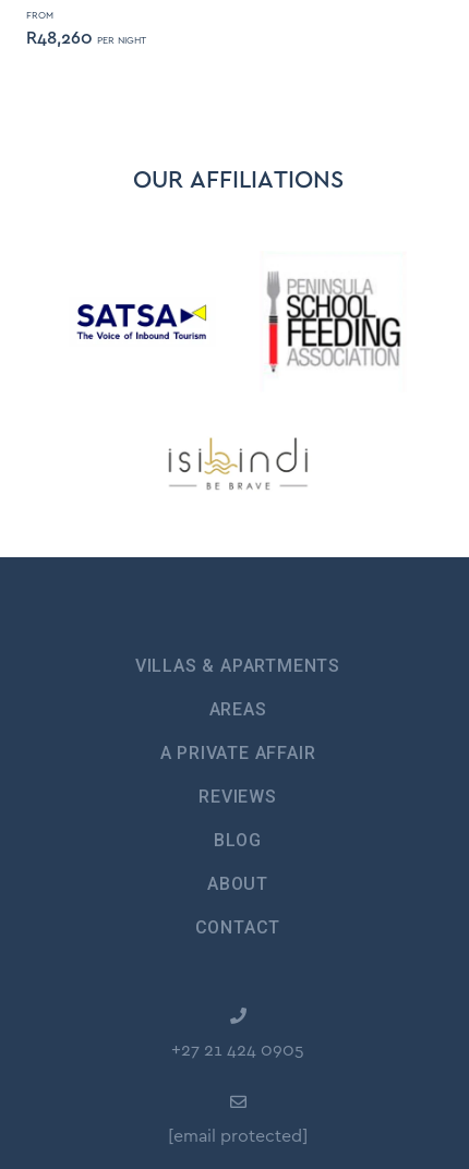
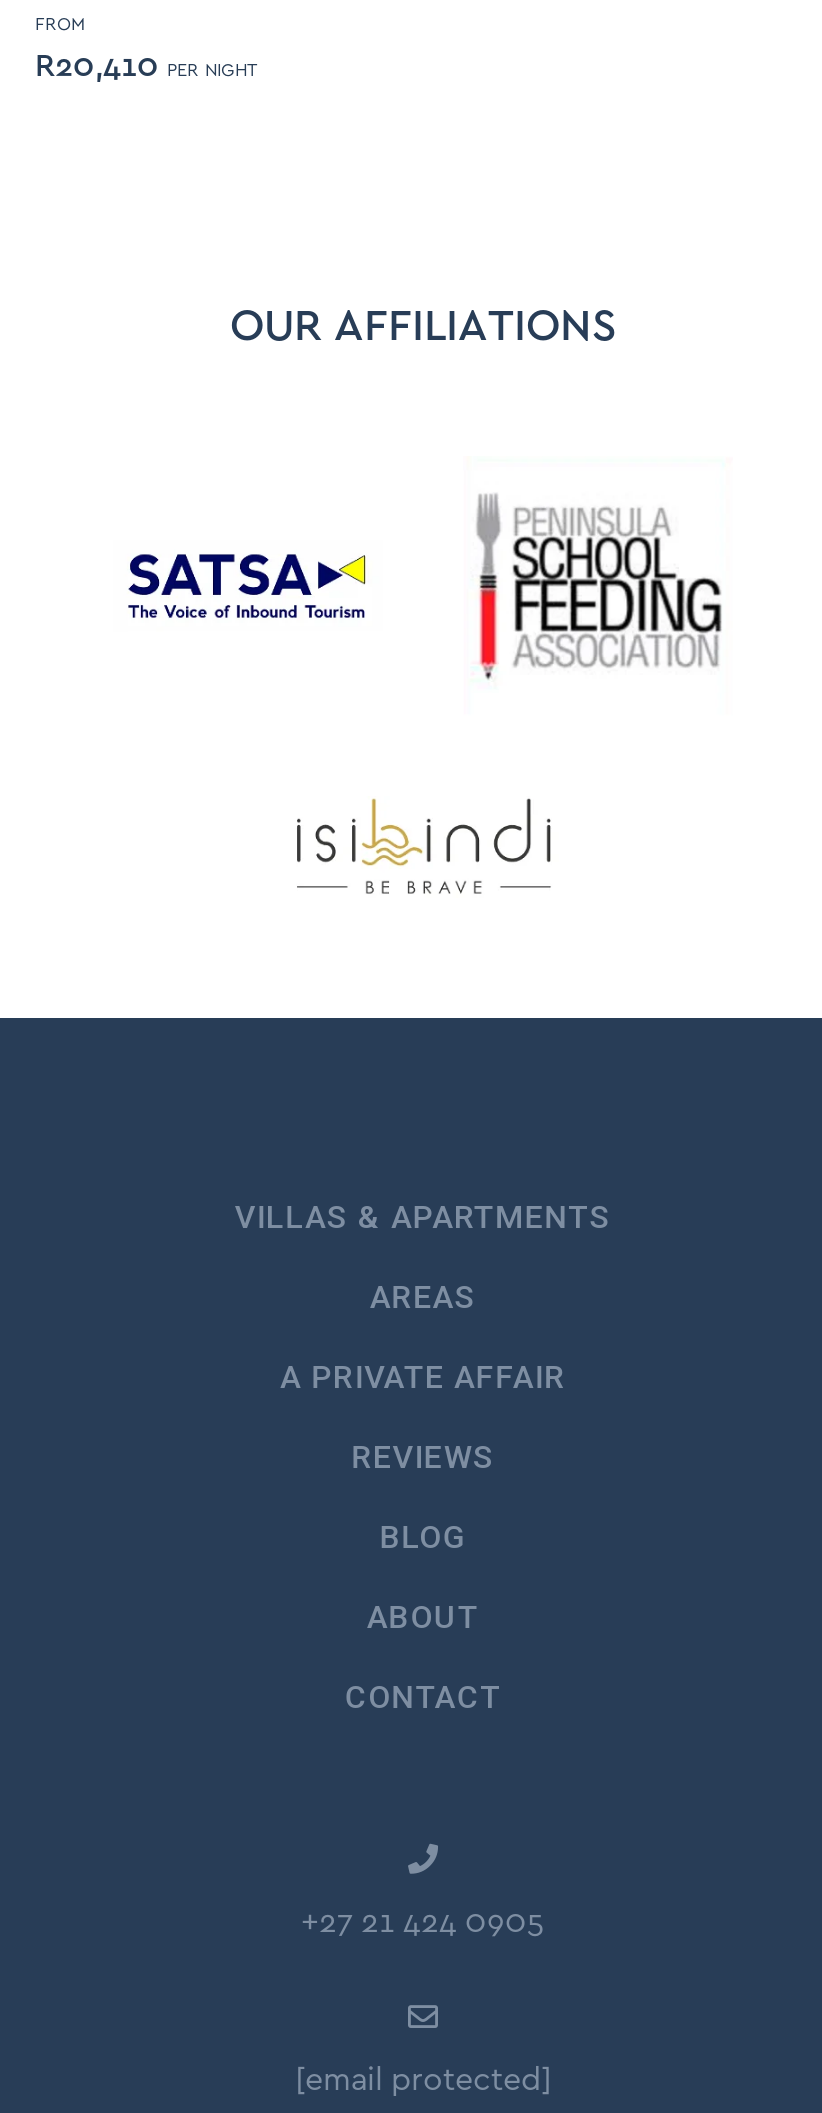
- R48,260 PER NIGHT
+ R20,410 PER NIGHT
